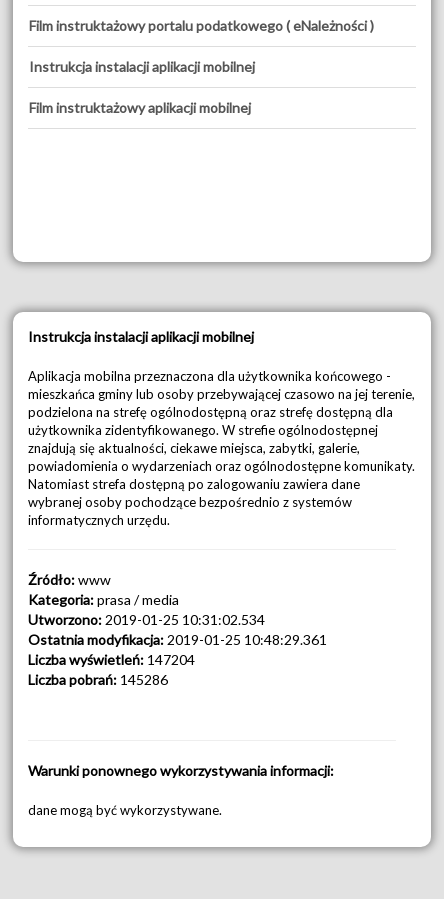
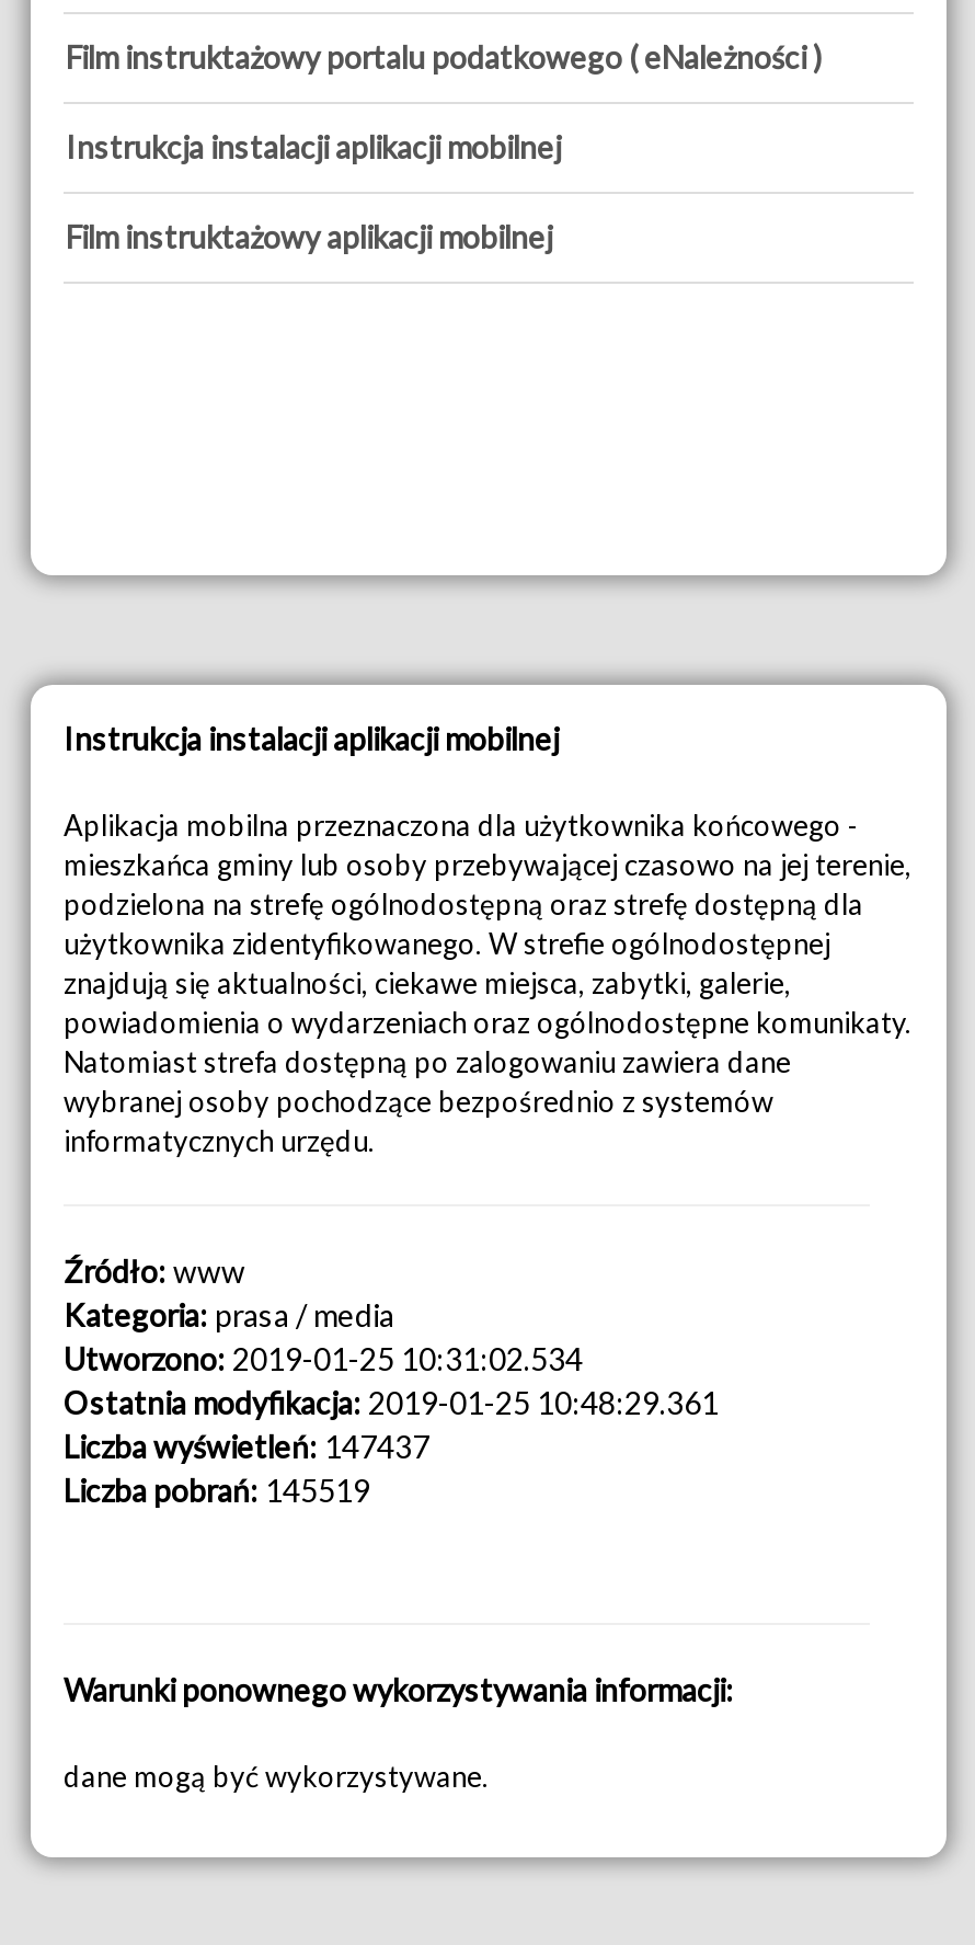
- Liczba wyświetleń: 147204
+ Liczba wyświetleń: 147437

- Liczba pobrań: 145286
+ Liczba pobrań: 145519
